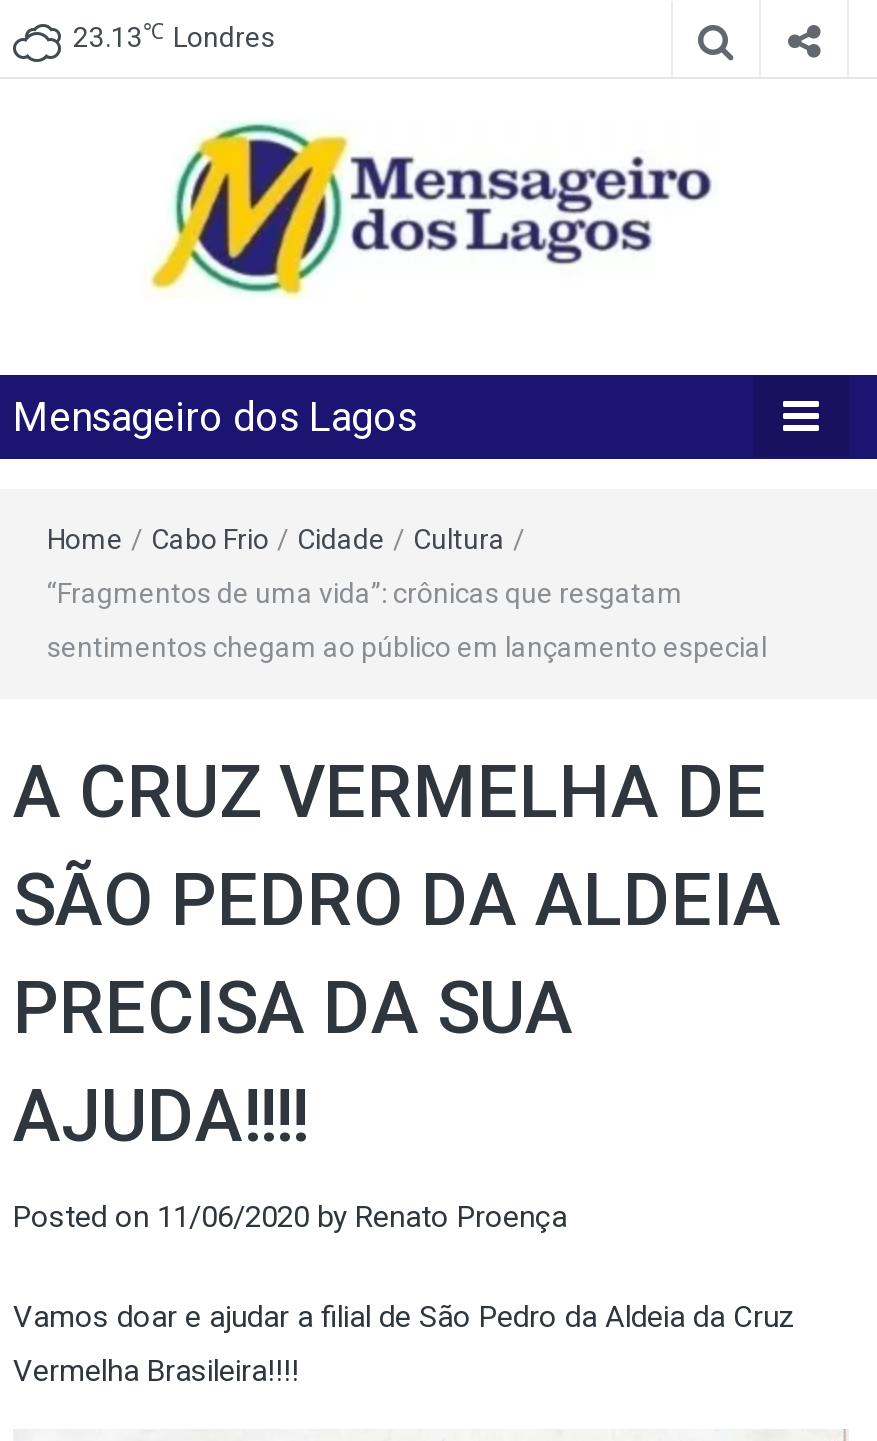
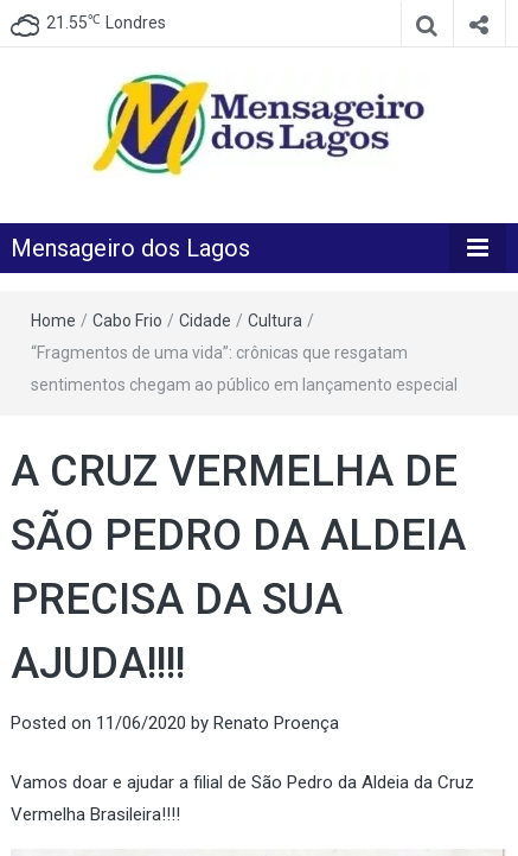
- 23.13℃ Londres
+ 21.55℃ Londres
